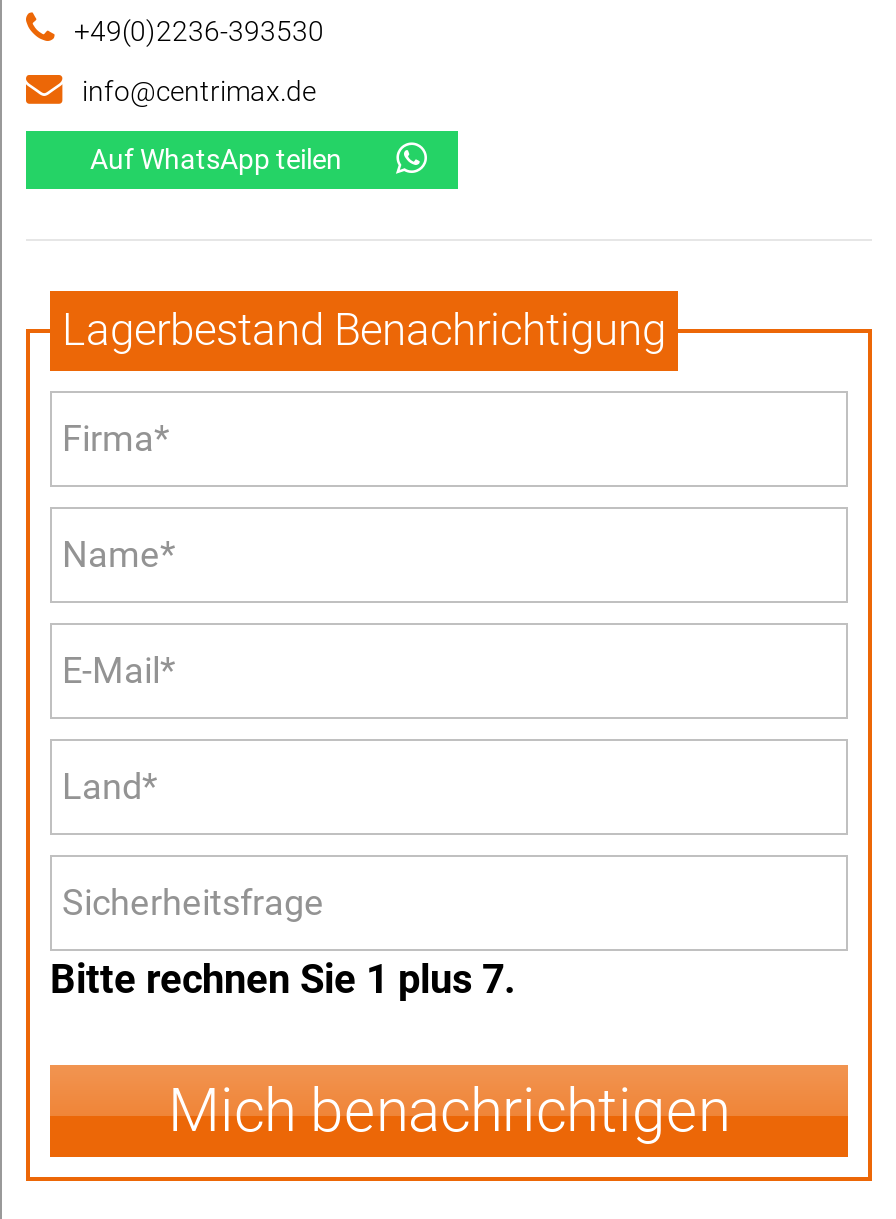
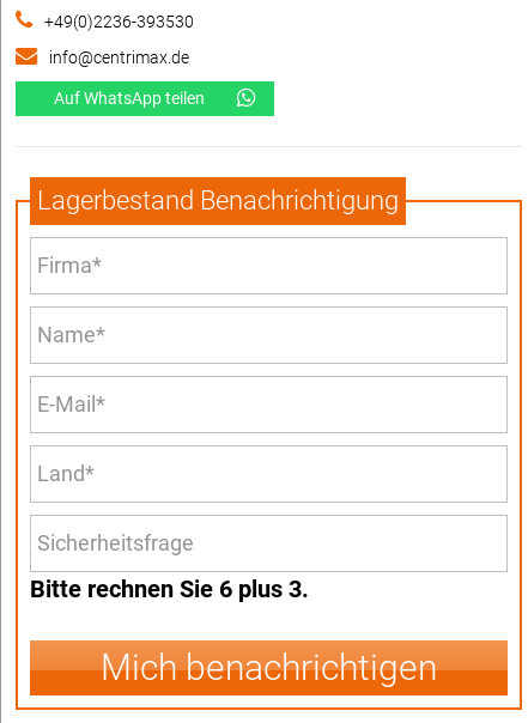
- Bitte rechnen Sie 1 plus 7.
+ Bitte rechnen Sie 6 plus 3.
